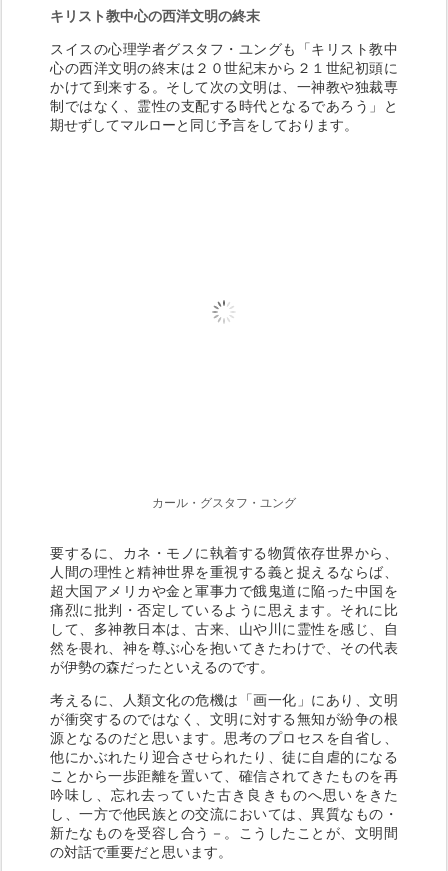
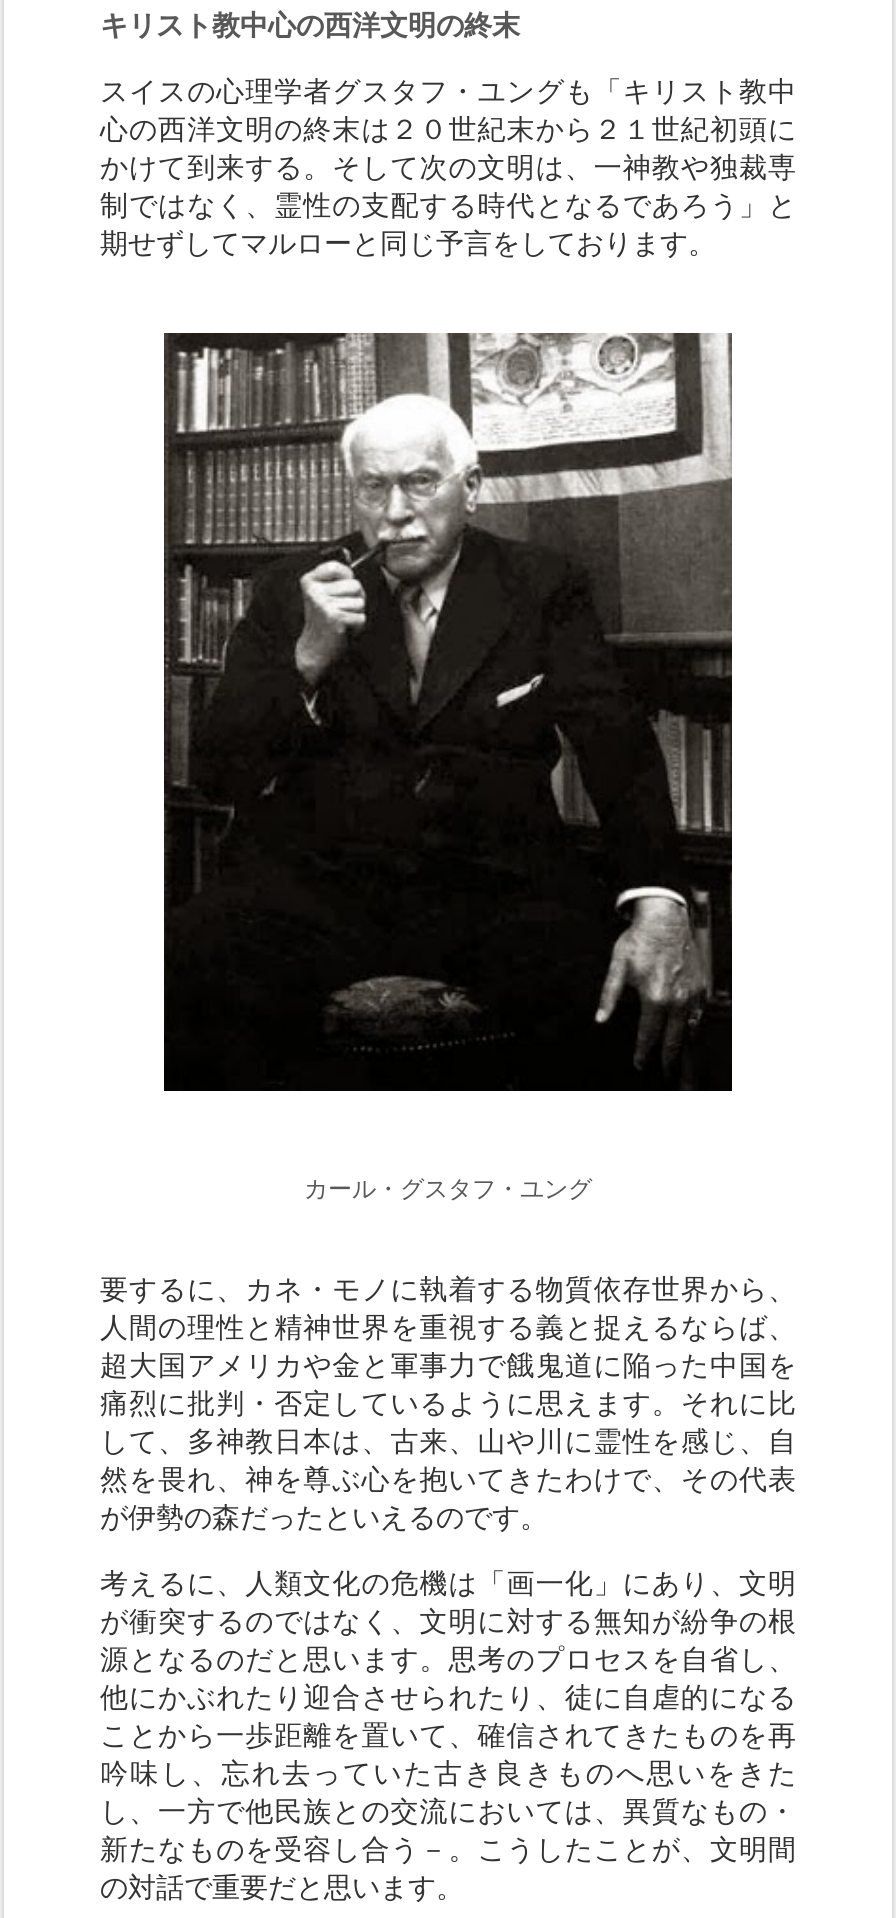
+ [image]
